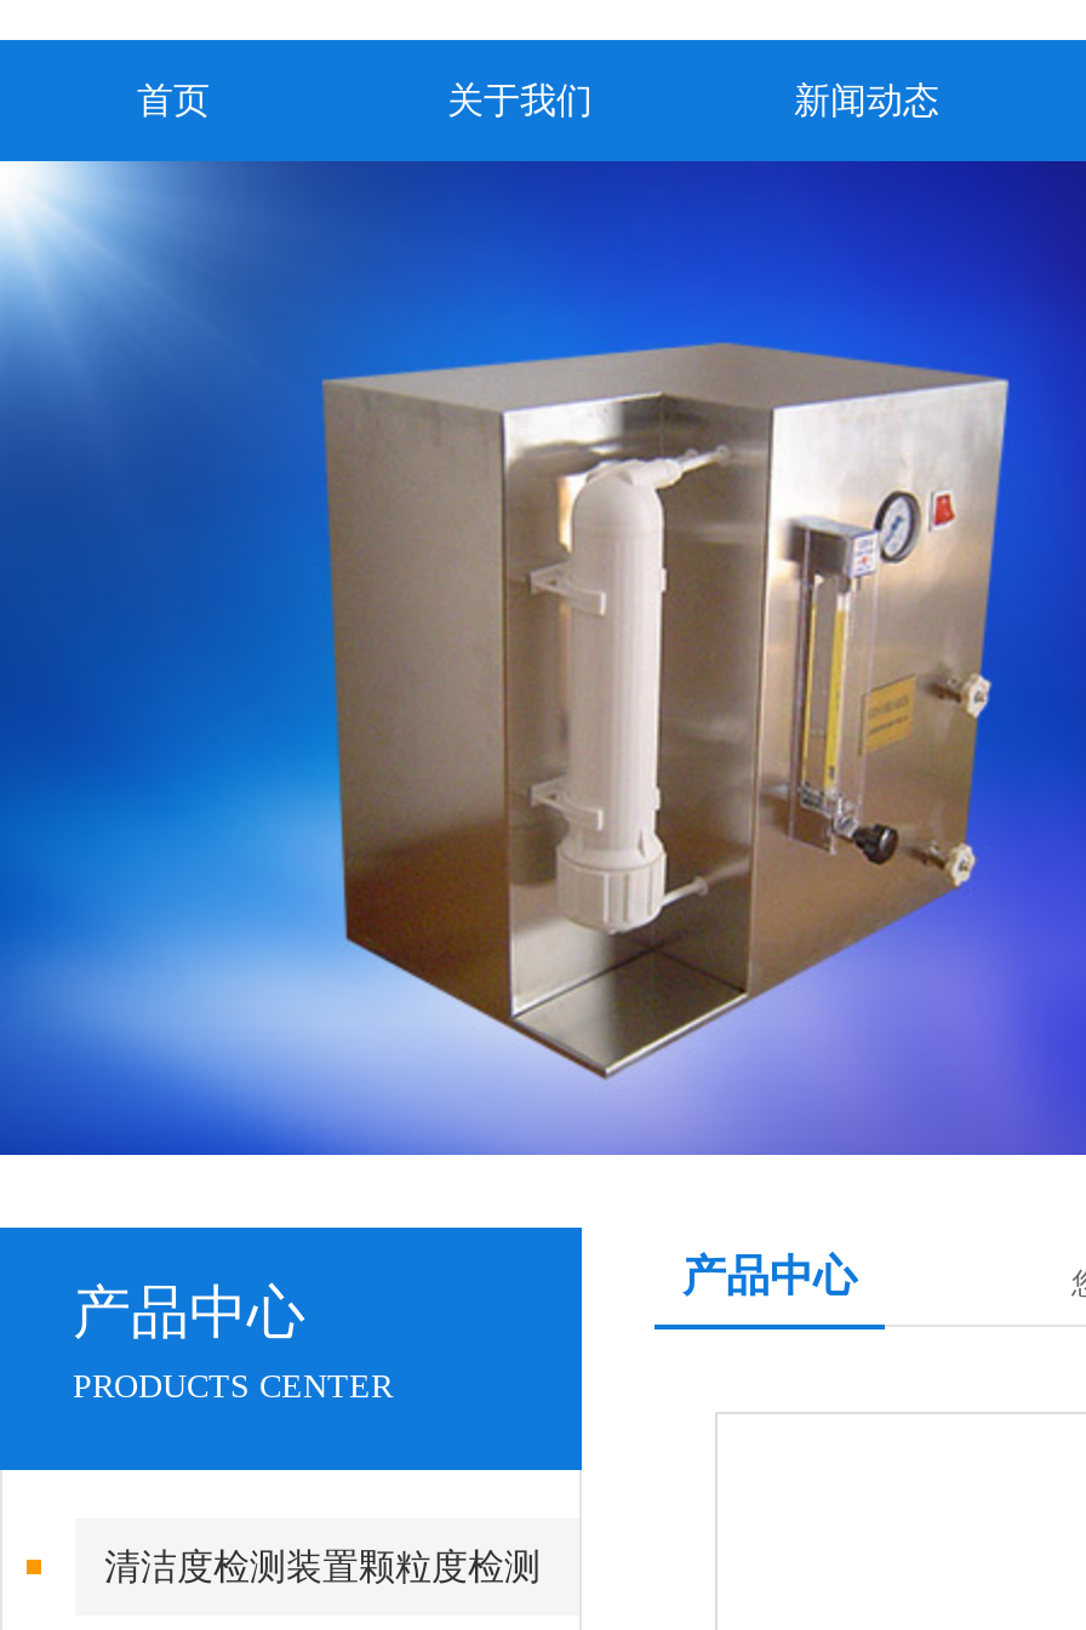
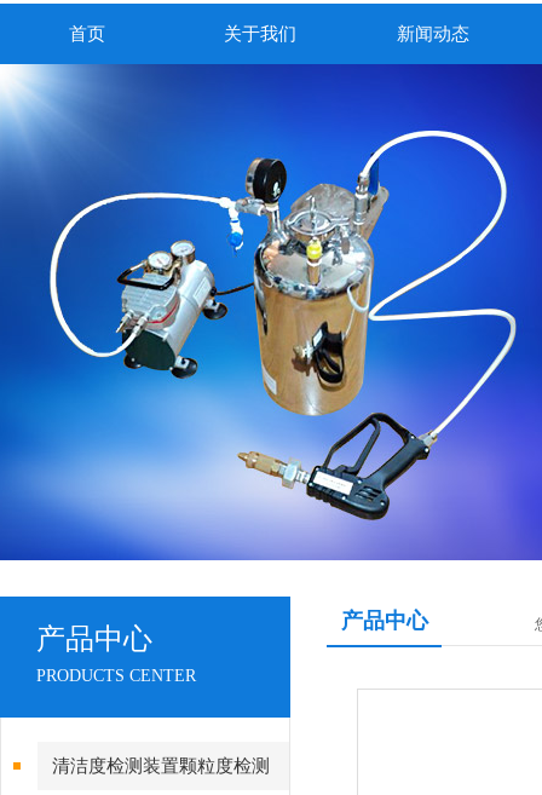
- [image]
+ [image]
